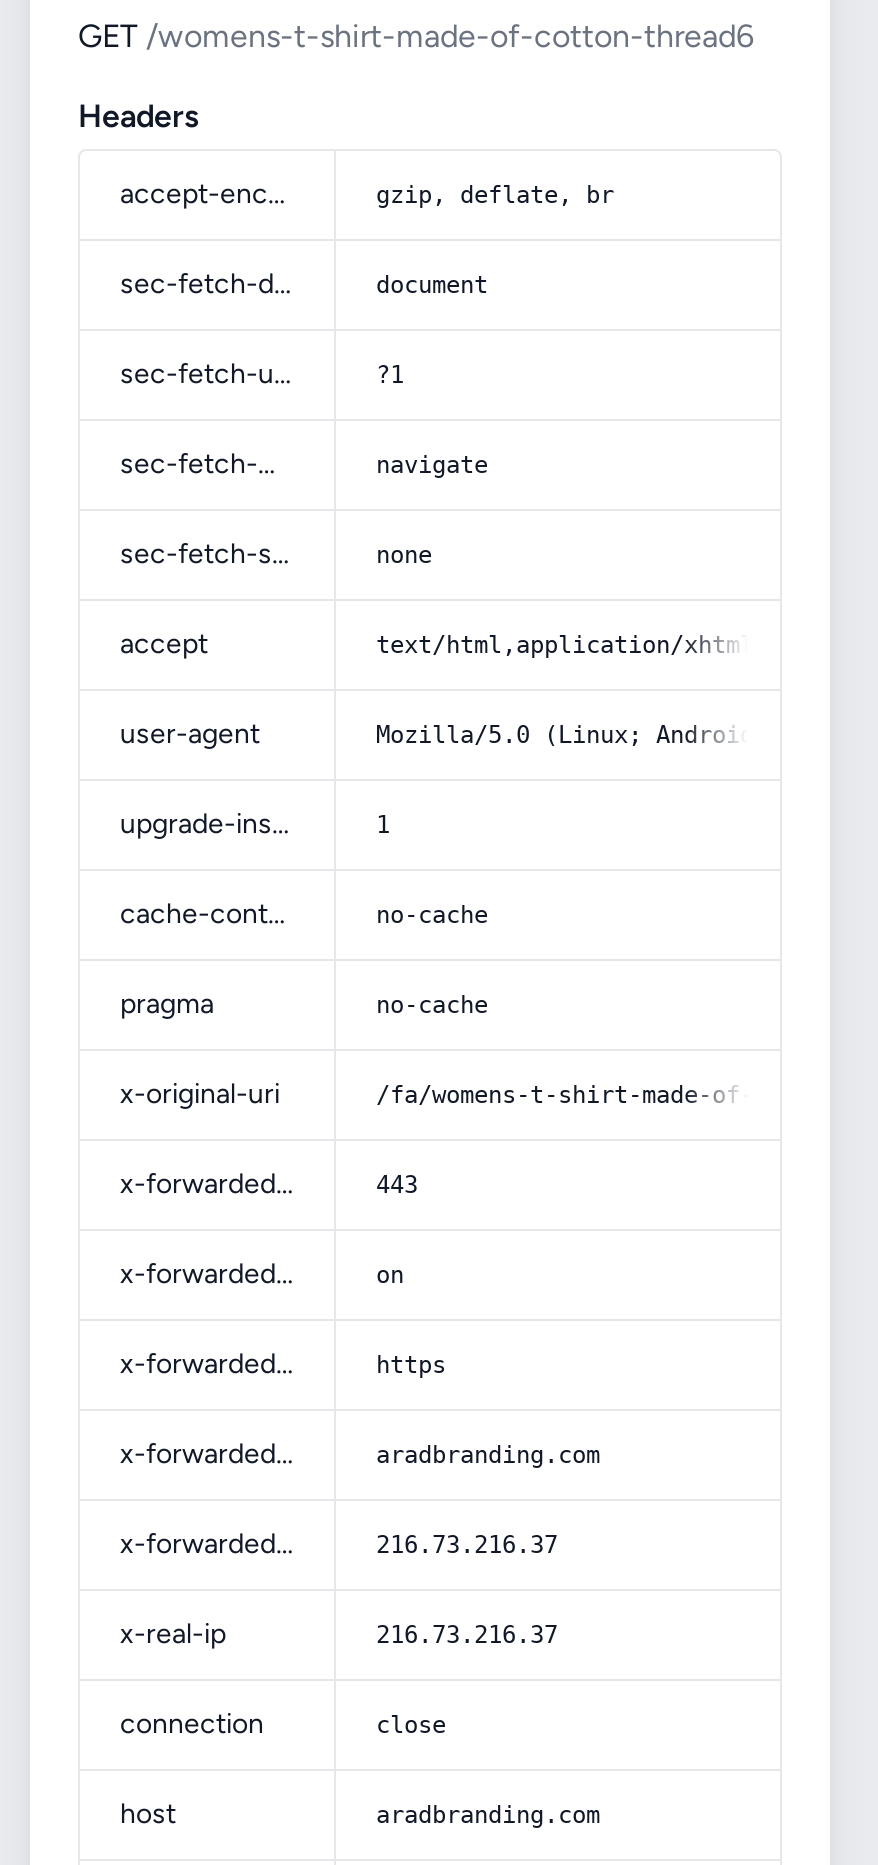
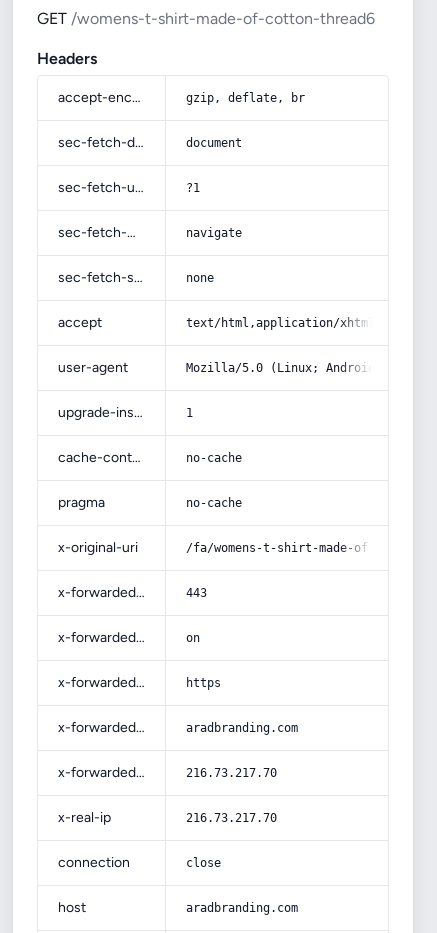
- 216.73.216.37
+ 216.73.217.70

- 216.73.216.37
+ 216.73.217.70
